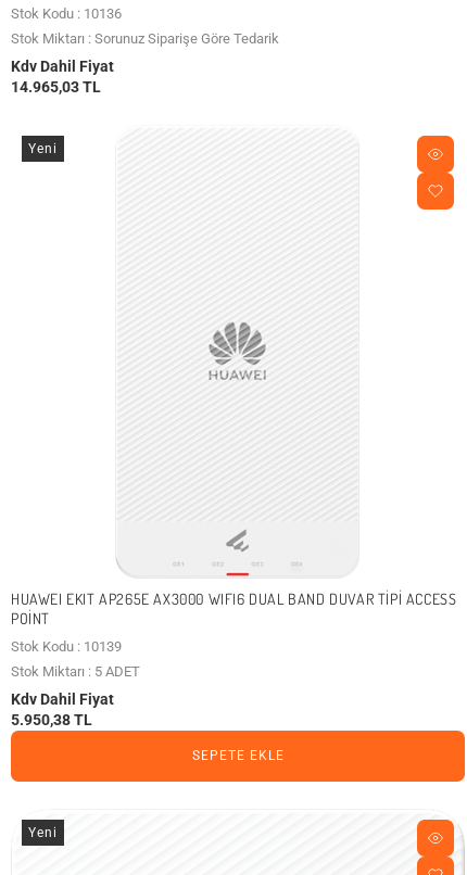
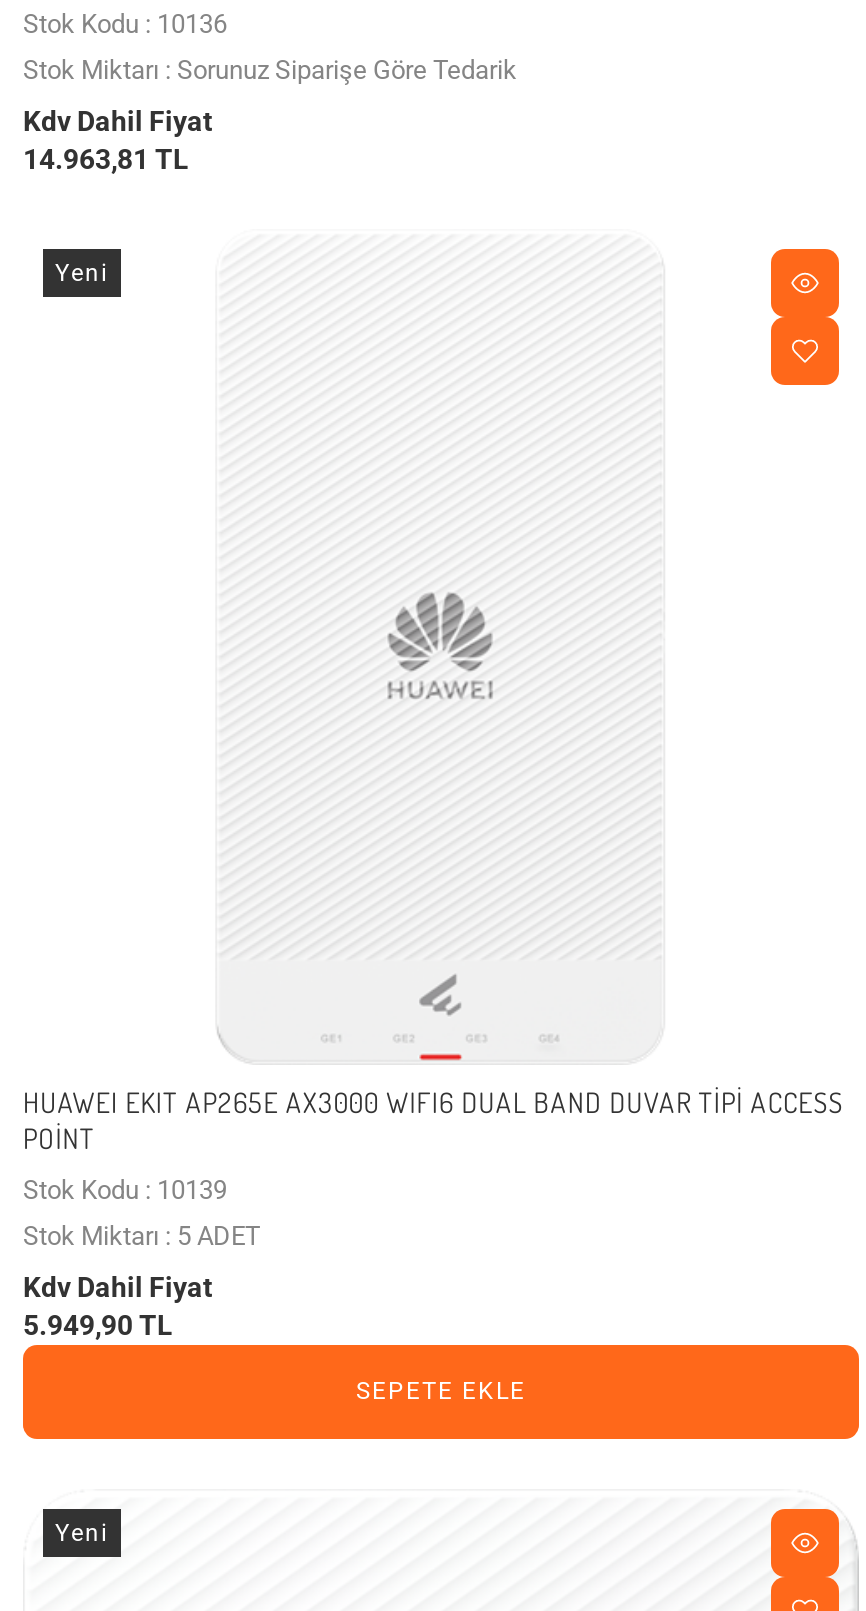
- 14.965,03 TL
+ 14.963,81 TL

- 5.950,38 TL
+ 5.949,90 TL
